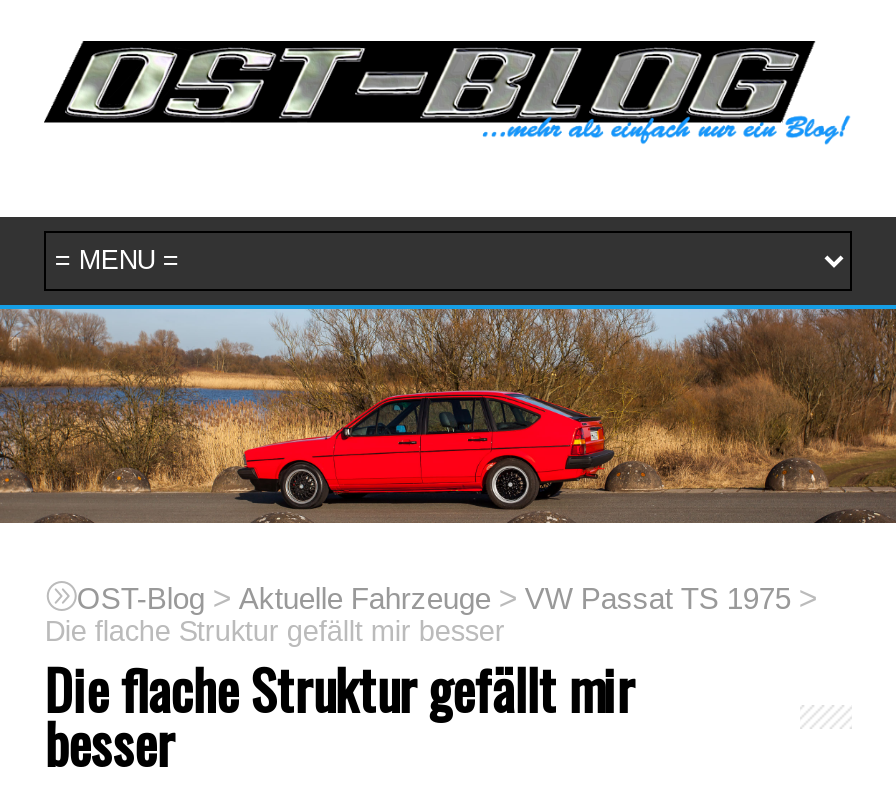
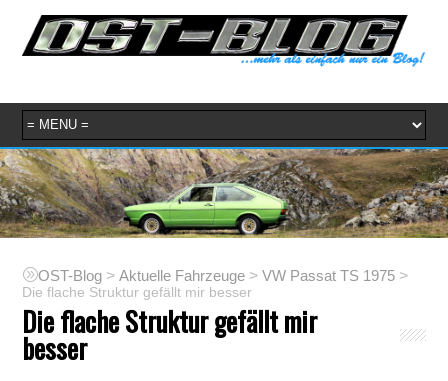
- [image]
+ [image]
